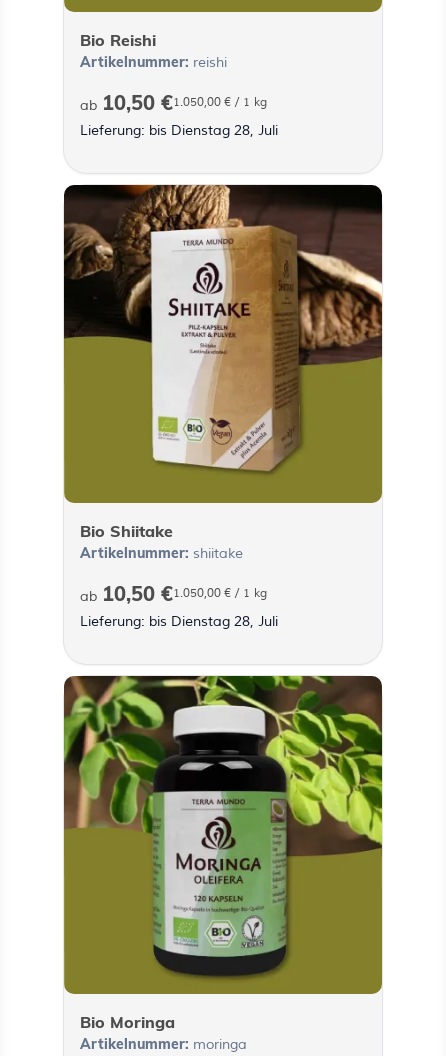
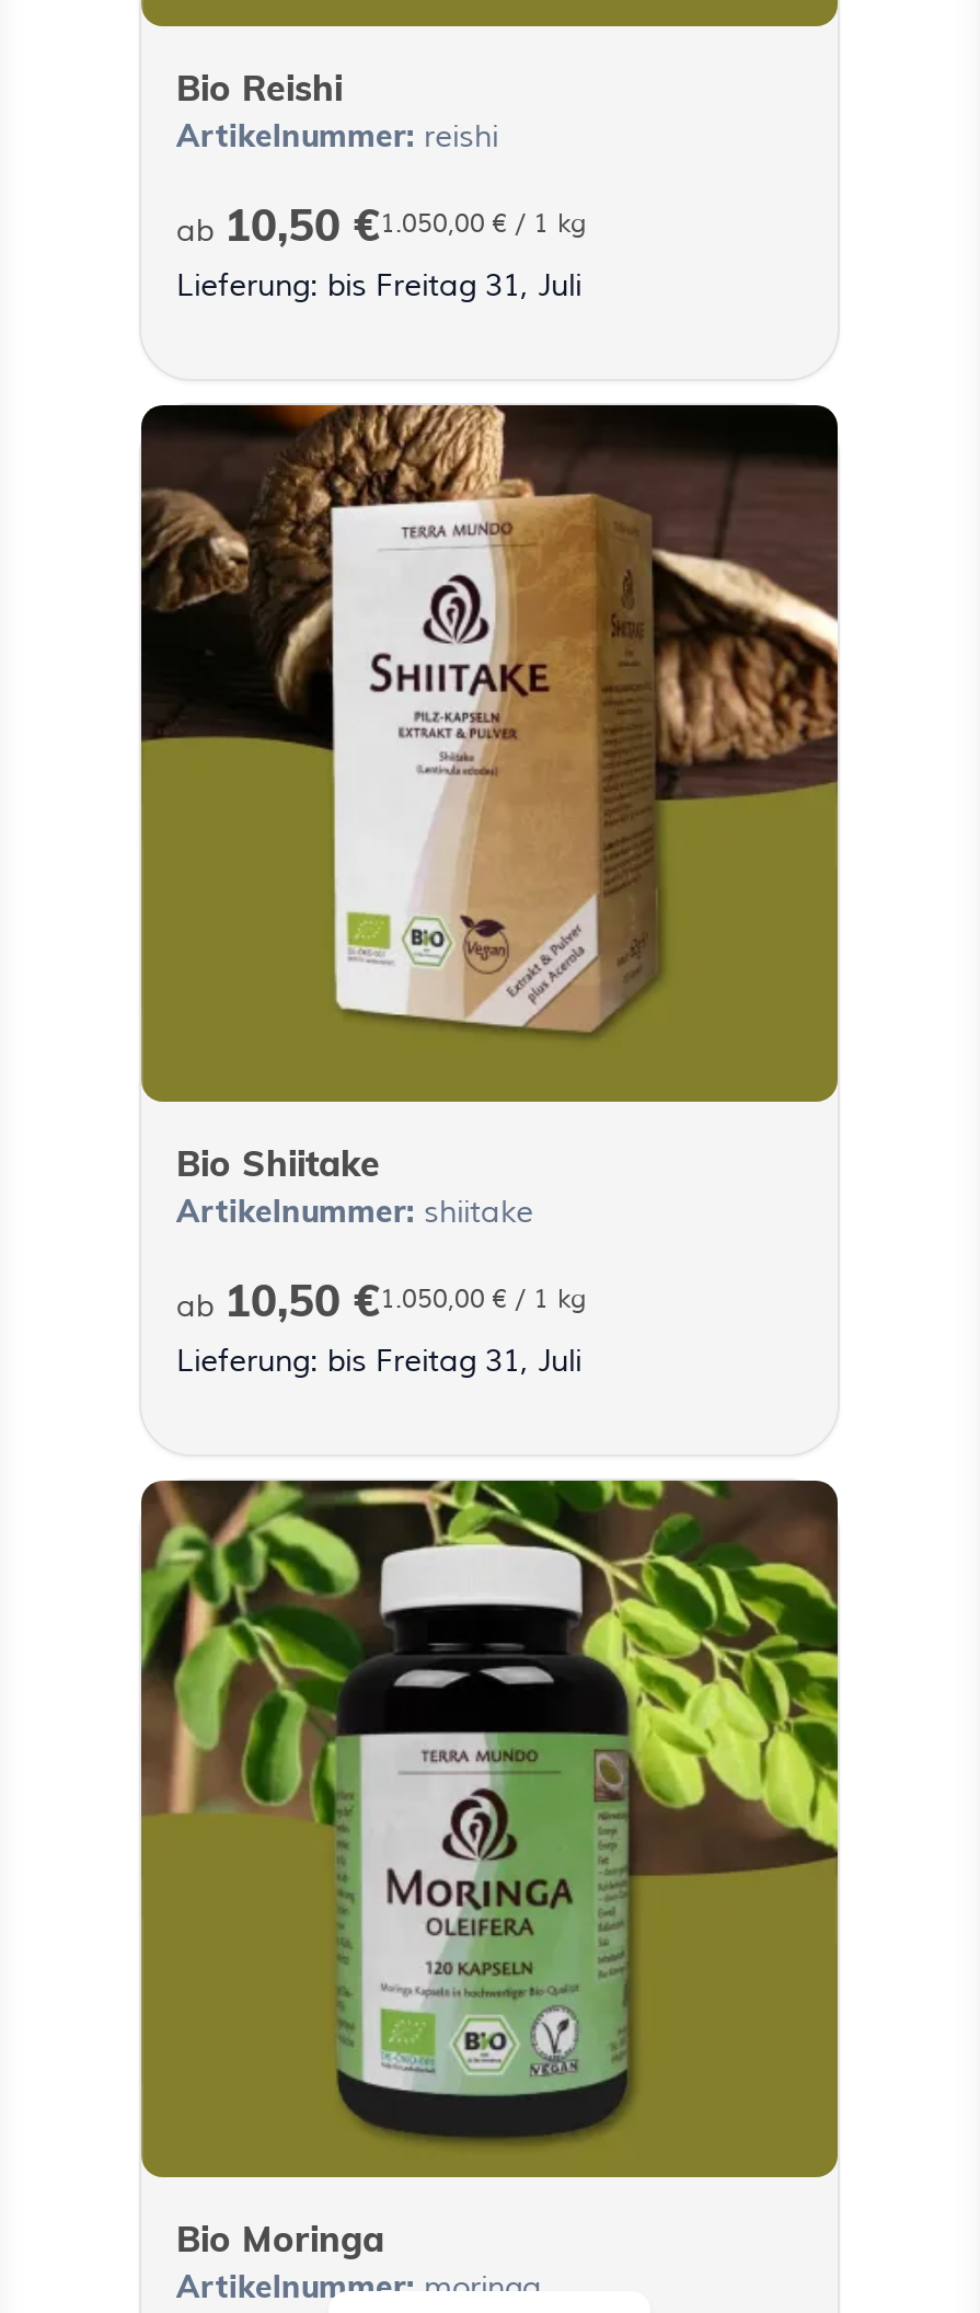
- Lieferung: bis Dienstag 28, Juli
+ Lieferung: bis Freitag 31, Juli

- Lieferung: bis Dienstag 28, Juli
+ Lieferung: bis Freitag 31, Juli
